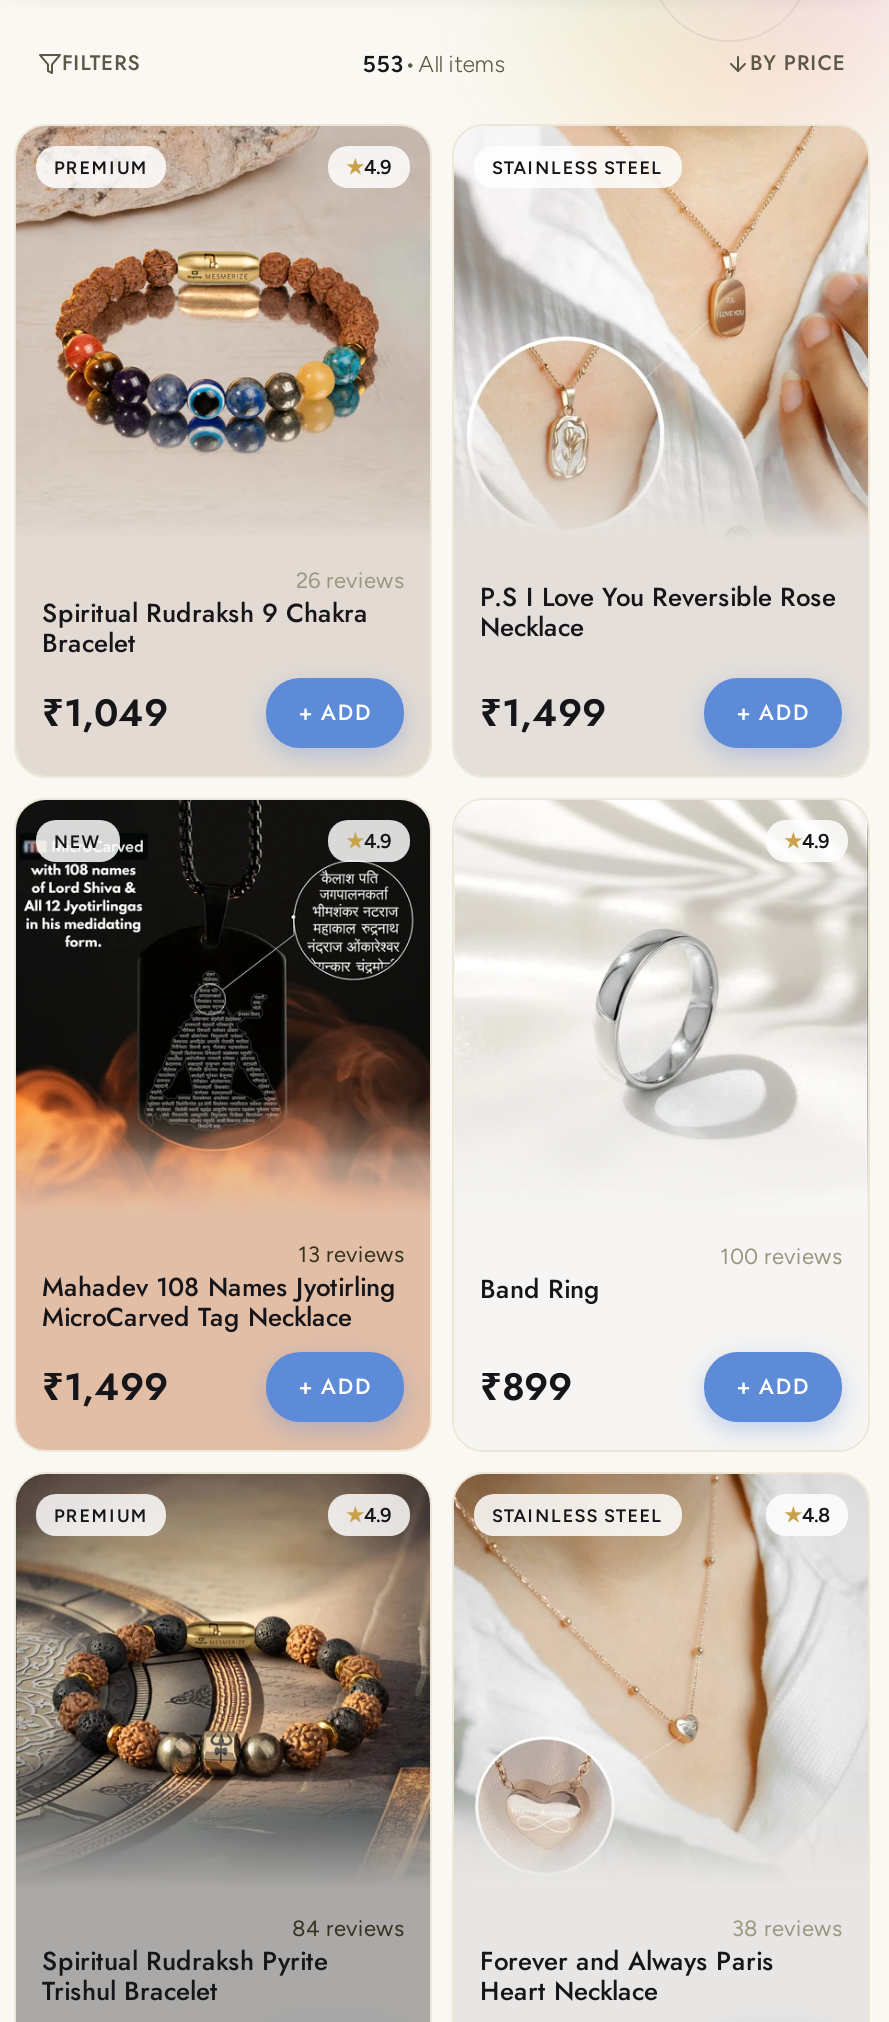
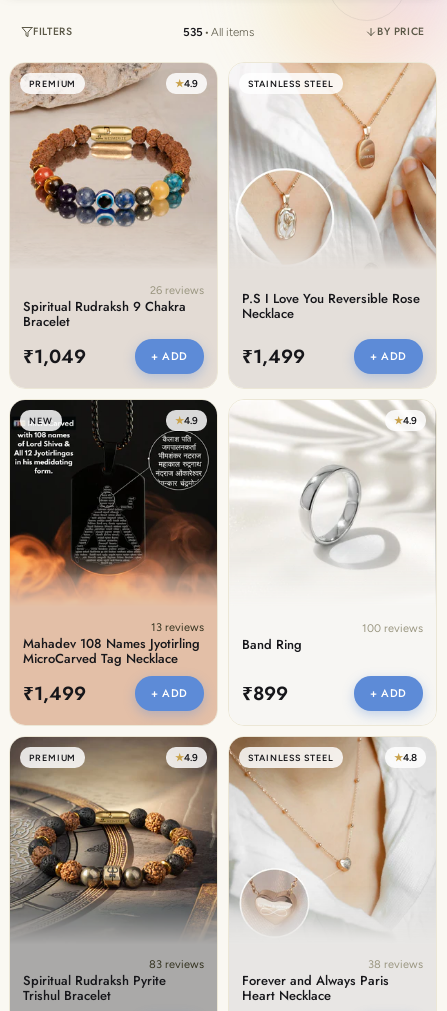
- 553 • All items
+ 535 • All items

- 84 reviews
+ 83 reviews
